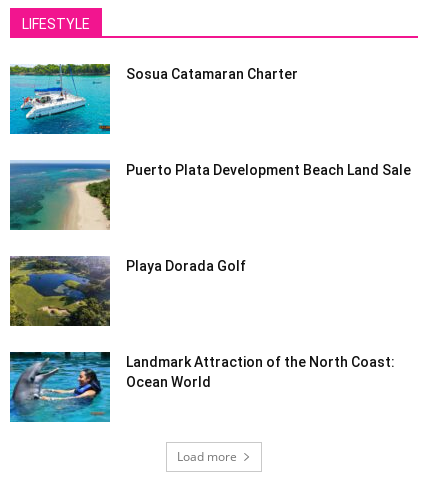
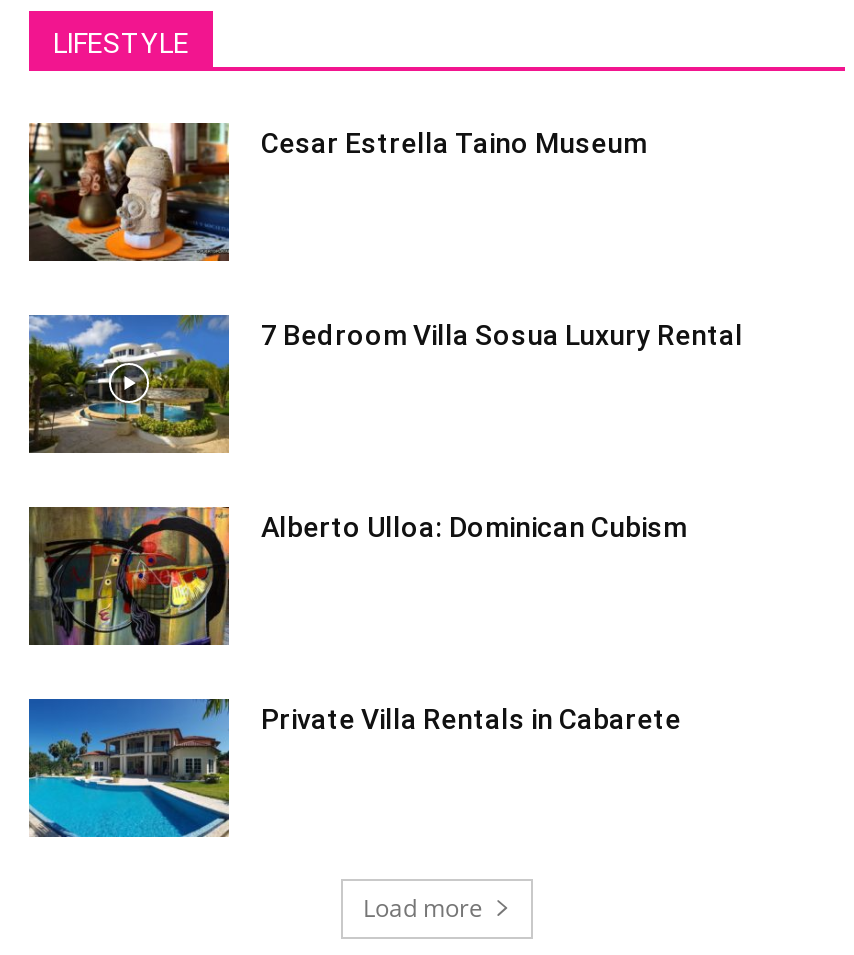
- [image]
- Sosua Catamaran Charter
+ [image]
+ Cesar Estrella Taino Museum

- [image]
- Puerto Plata Development Beach Land Sale
+ [image]
+ 7 Bedroom Villa Sosua Luxury Rental

- [image]
- Playa Dorada Golf
+ [image]
+ Alberto Ulloa: Dominican Cubism

- [image]
- Landmark Attraction of the North Coast:
- Ocean World
+ [image]
+ Private Villa Rentals in Cabarete
